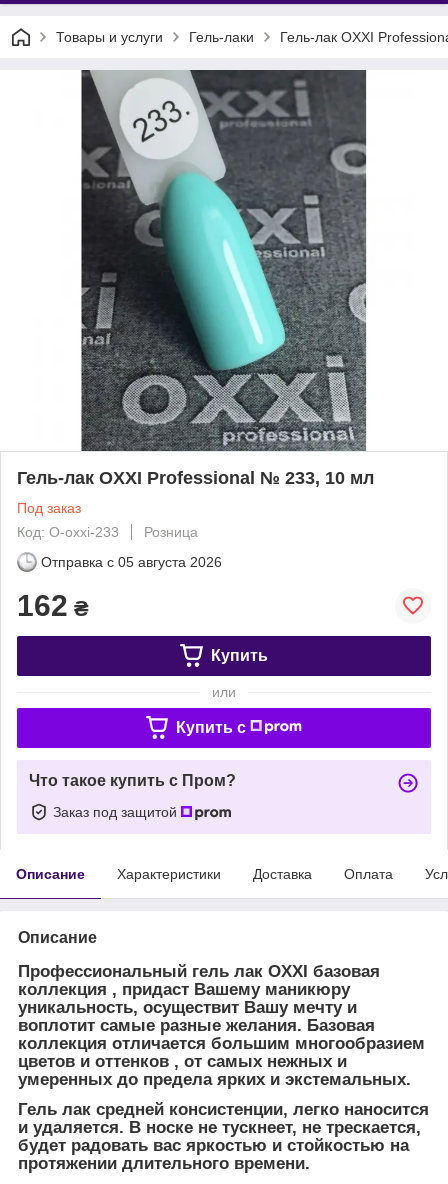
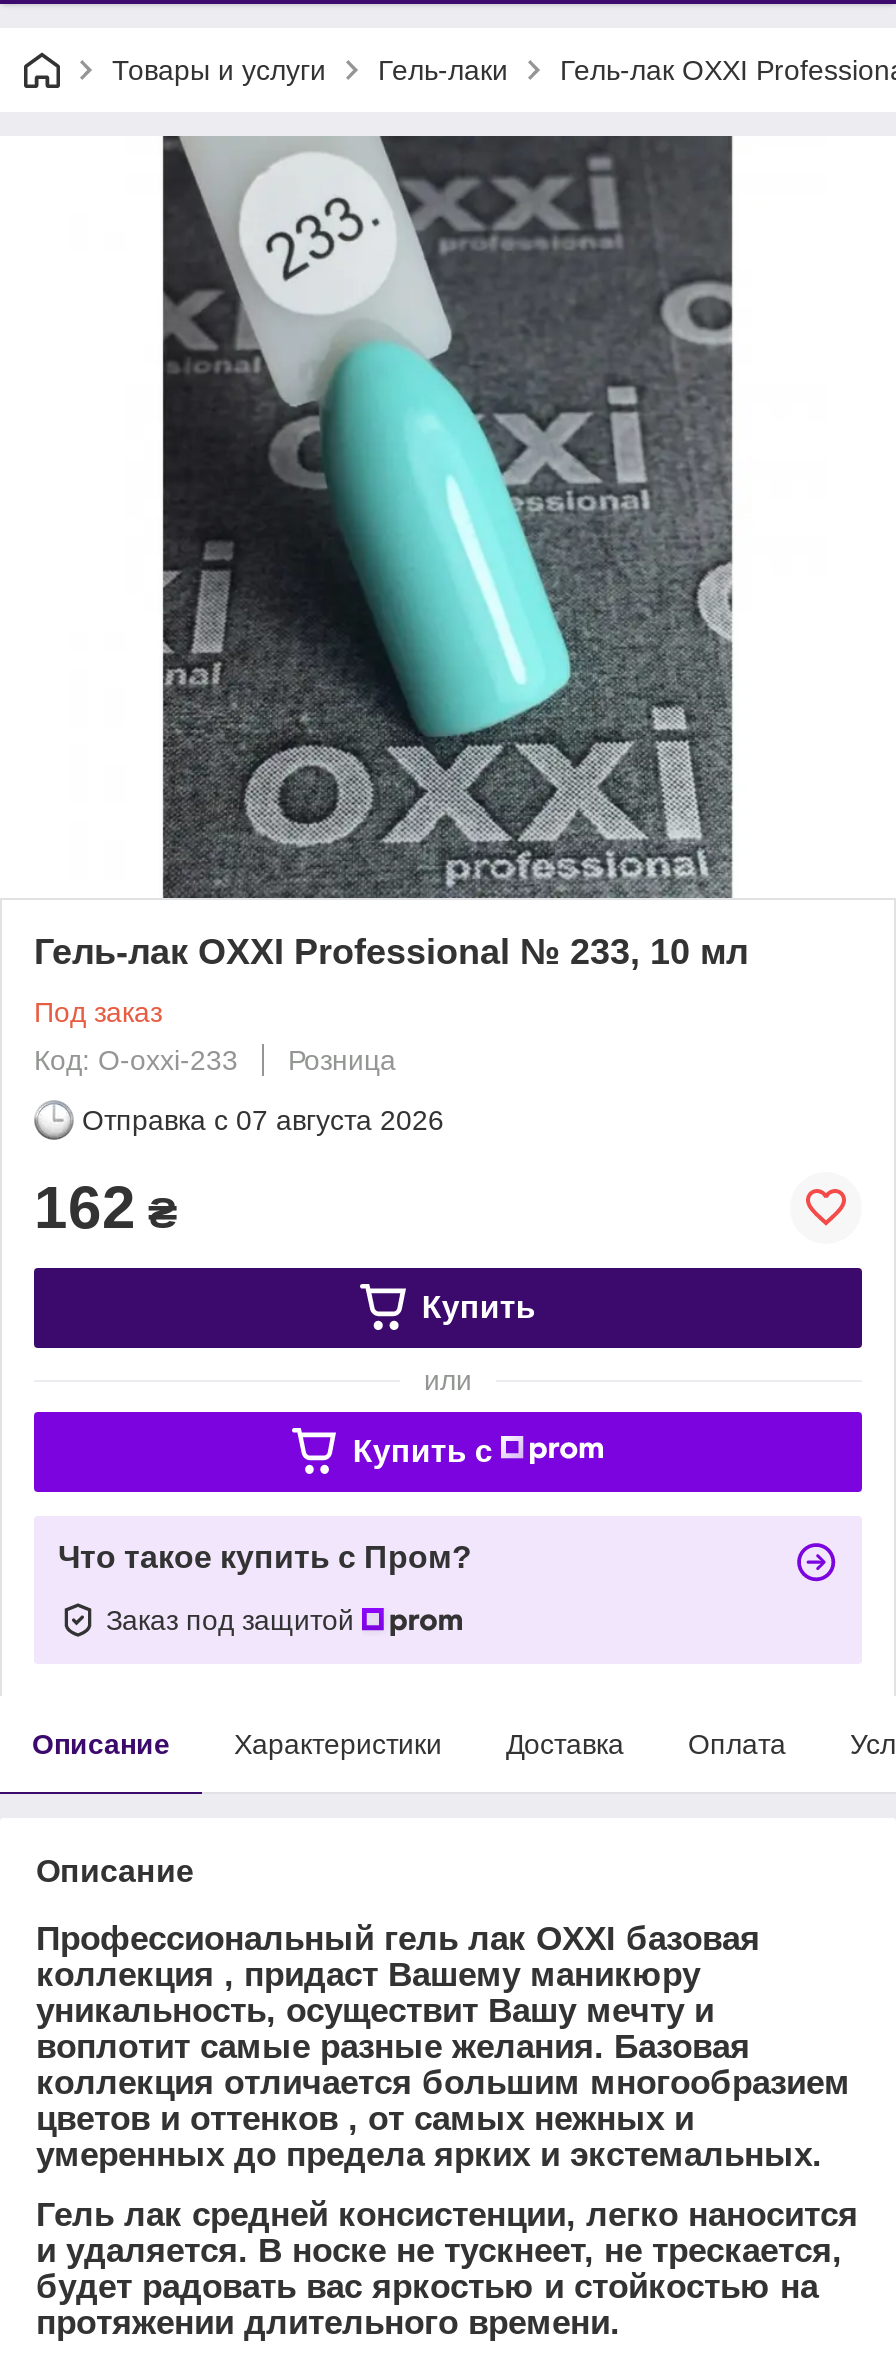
- Отправка с 05 августа 2026
+ Отправка с 07 августа 2026
